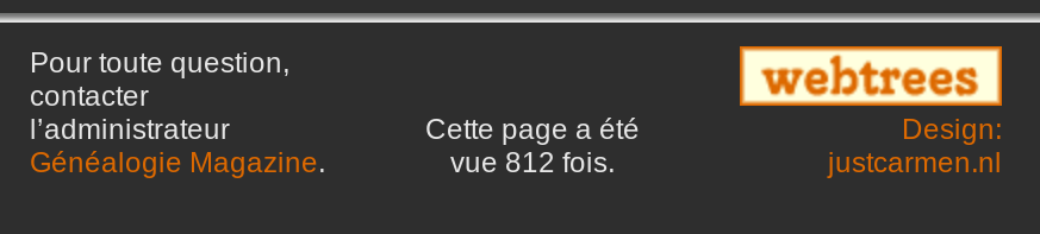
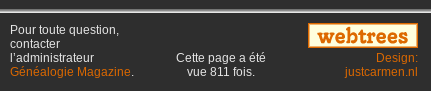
- vue 812 fois.
+ vue 811 fois.
